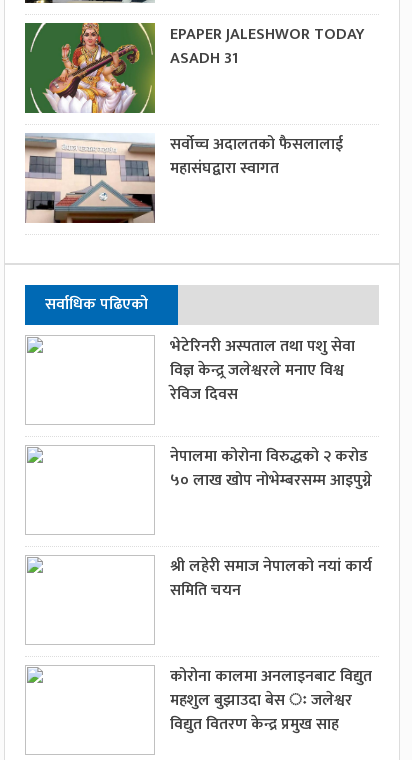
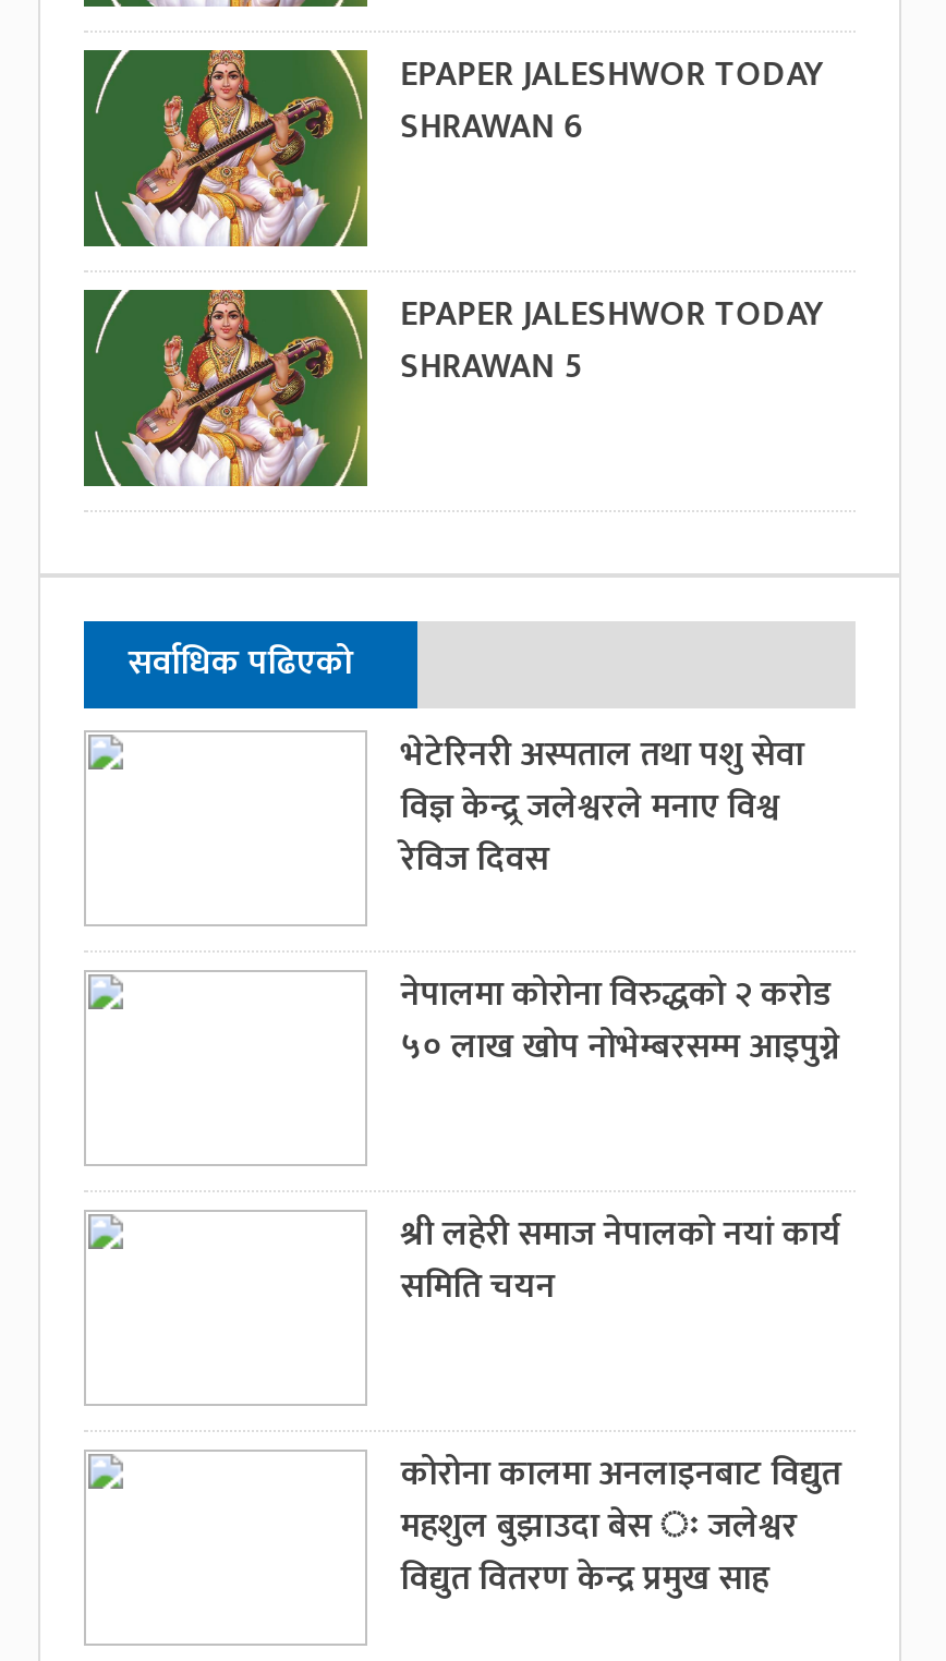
- ASADH 31
+ SHRAWAN 6

- [image]
- सर्वोच्च अदालतको फैसलालाई
- महासंघद्वारा स्वागत
+ [image]
+ EPAPER JALESHWOR TODAY
+ SHRAWAN 5
